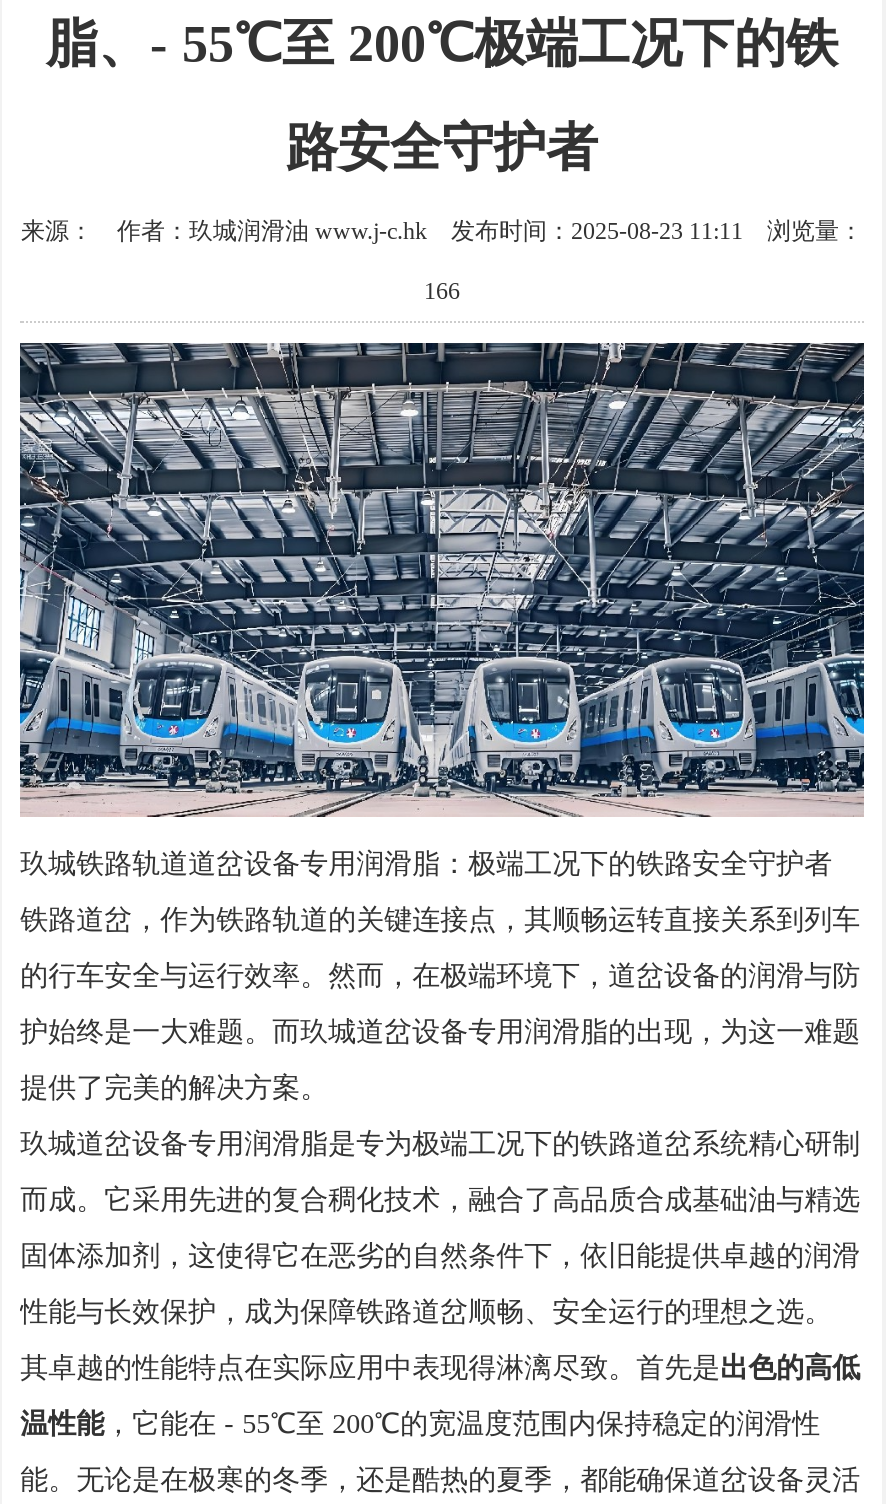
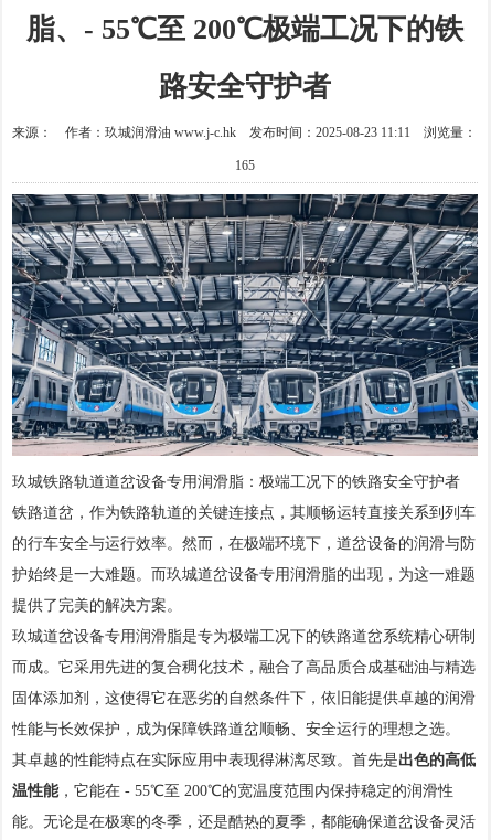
- 166
+ 165
